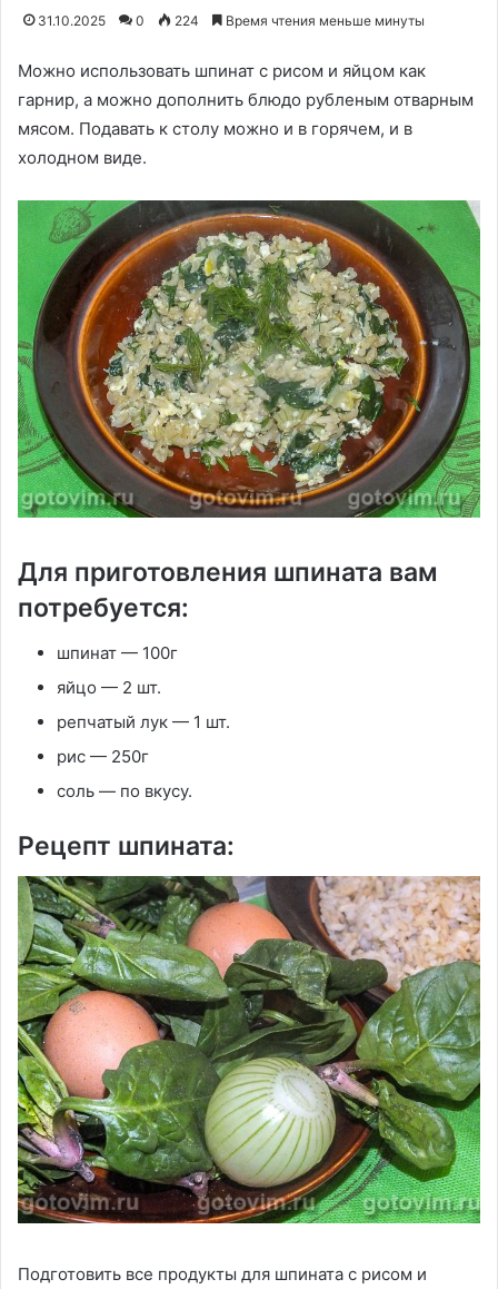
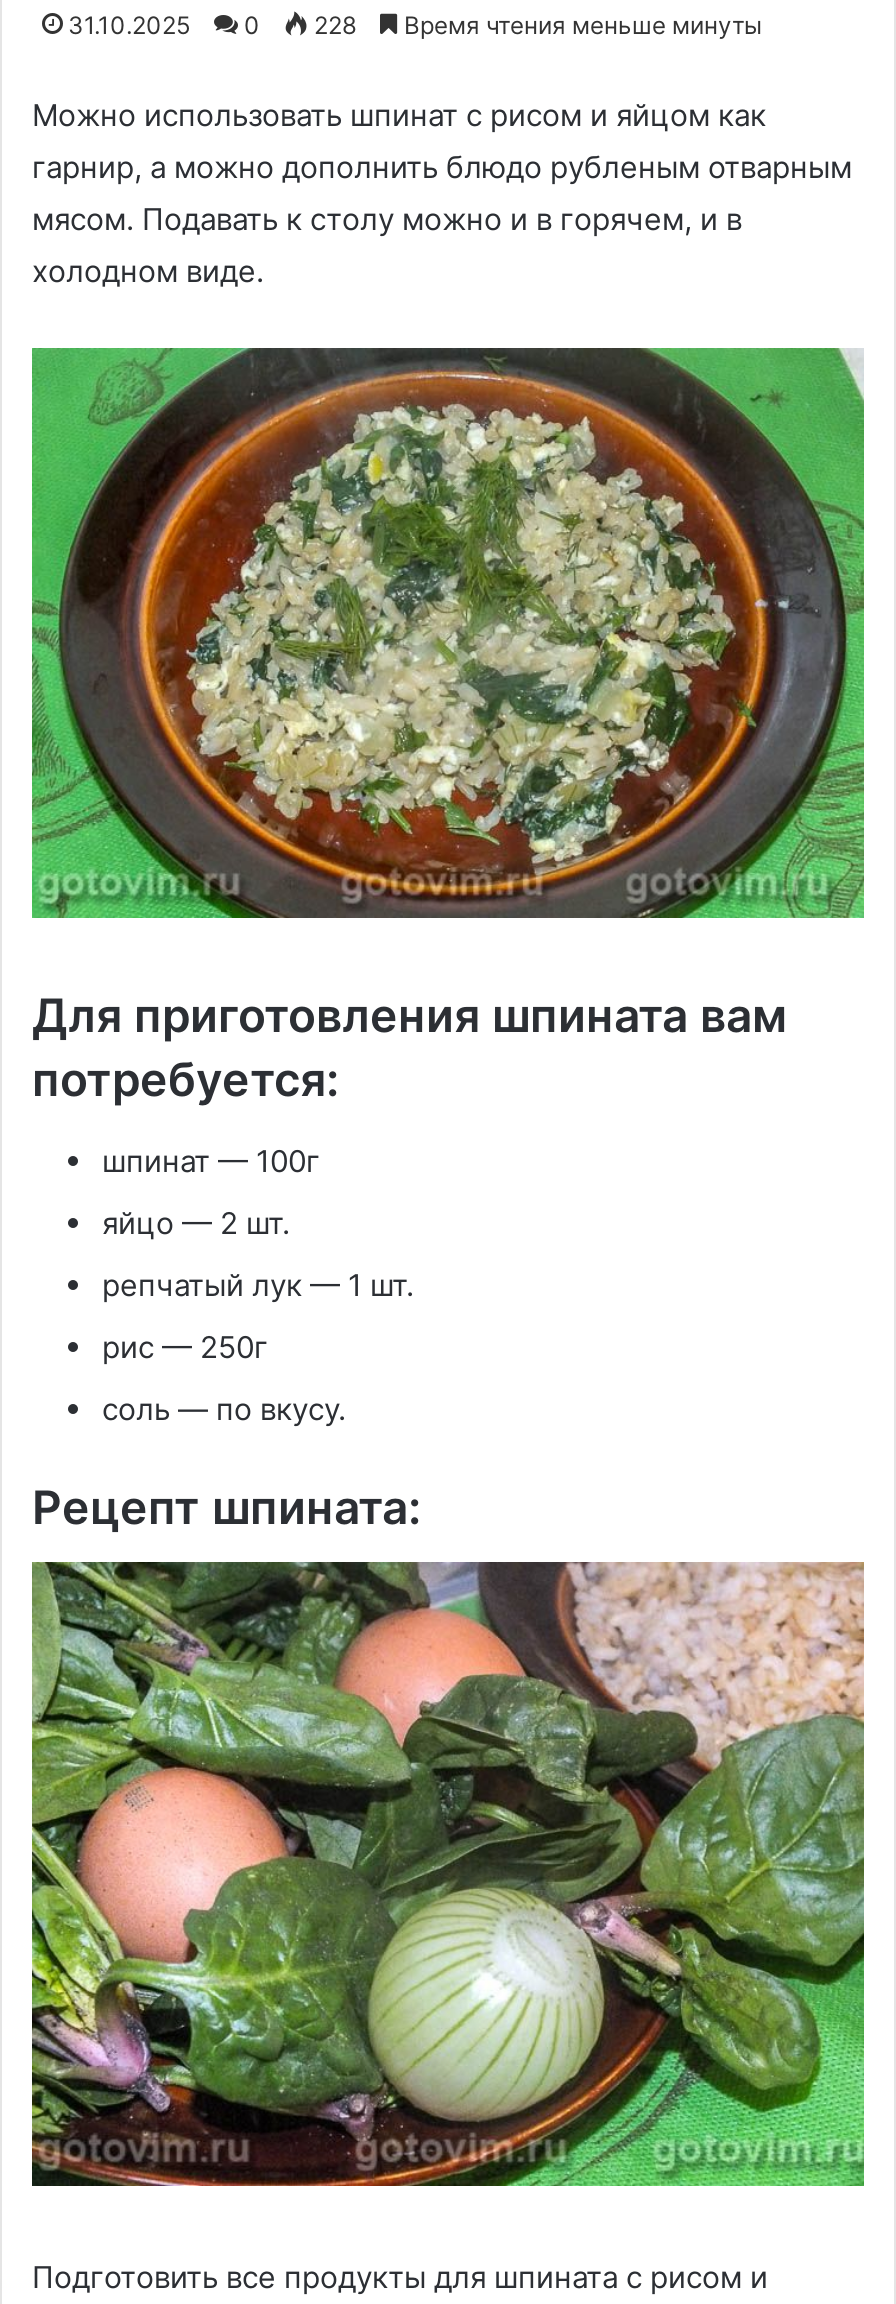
- 31.10.2025 0 224 Время чтения меньше минуты
+ 31.10.2025 0 228 Время чтения меньше минуты
